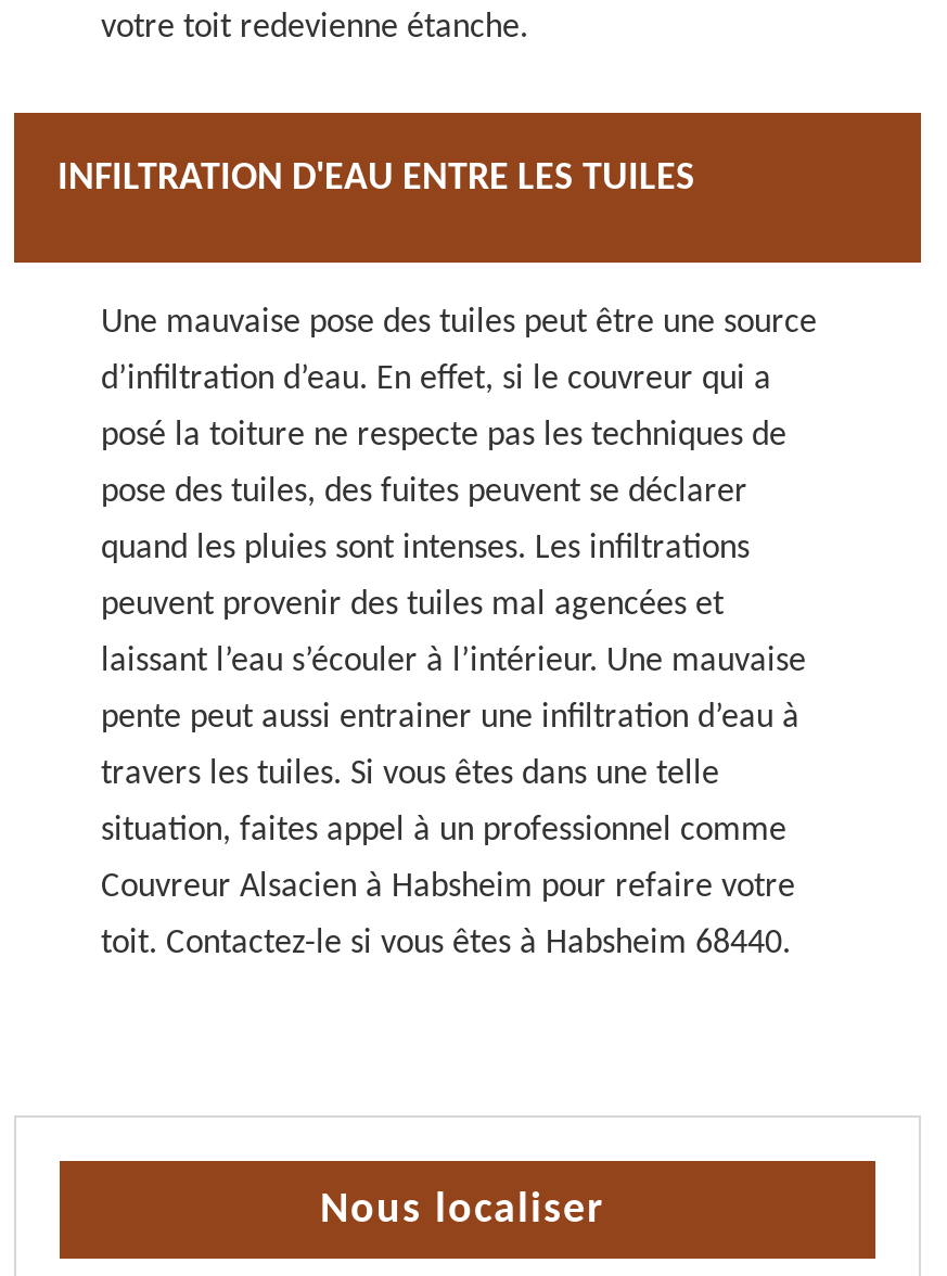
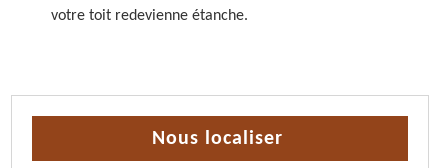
- [image]
- INFILTRATION D'EAU ENTRE LES TUILES

- Une mauvaise pose des tuiles peut être une source
- d’infiltration d’eau. En effet, si le couvreur qui a
- posé la toiture ne respecte pas les techniques de
- pose des tuiles, des fuites peuvent se déclarer
- quand les pluies sont intenses. Les infiltrations
- peuvent provenir des tuiles mal agencées et
- laissant l’eau s’écouler à l’intérieur. Une mauvaise
- pente peut aussi entrainer une infiltration d’eau à
- travers les tuiles. Si vous êtes dans une telle
- situation, faites appel à un professionnel comme
- Couvreur Alsacien à Habsheim pour refaire votre
- toit. Contactez-le si vous êtes à Habsheim 68440.
